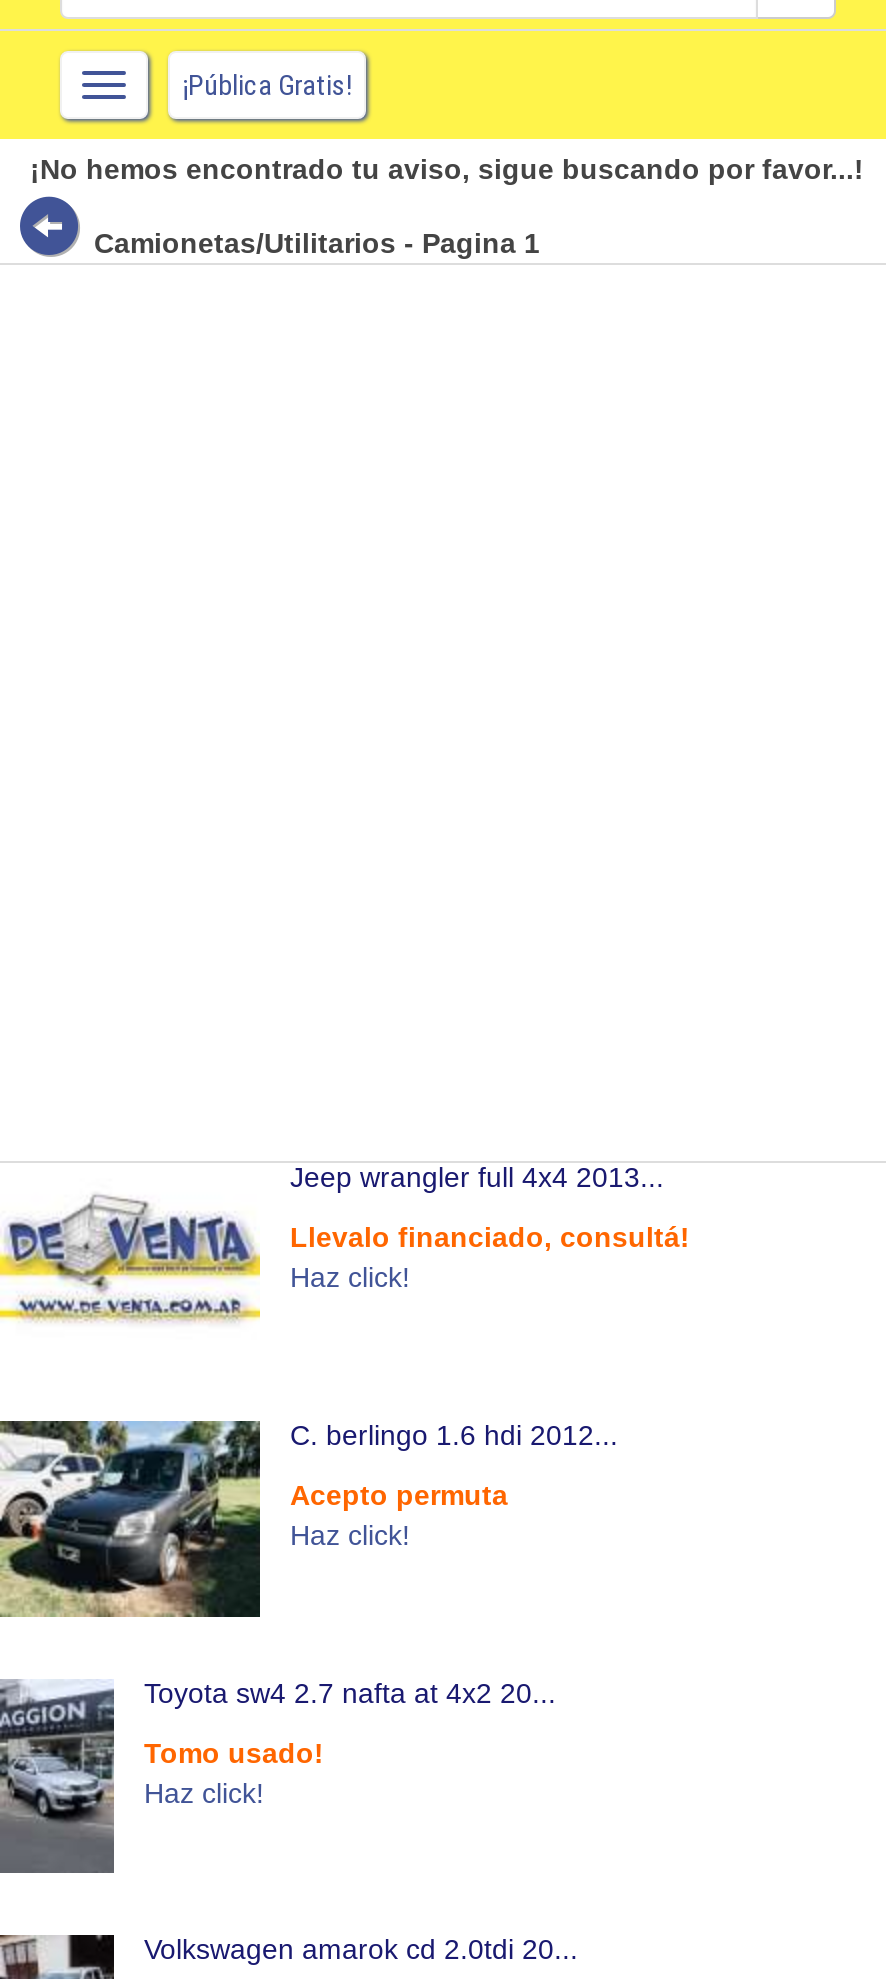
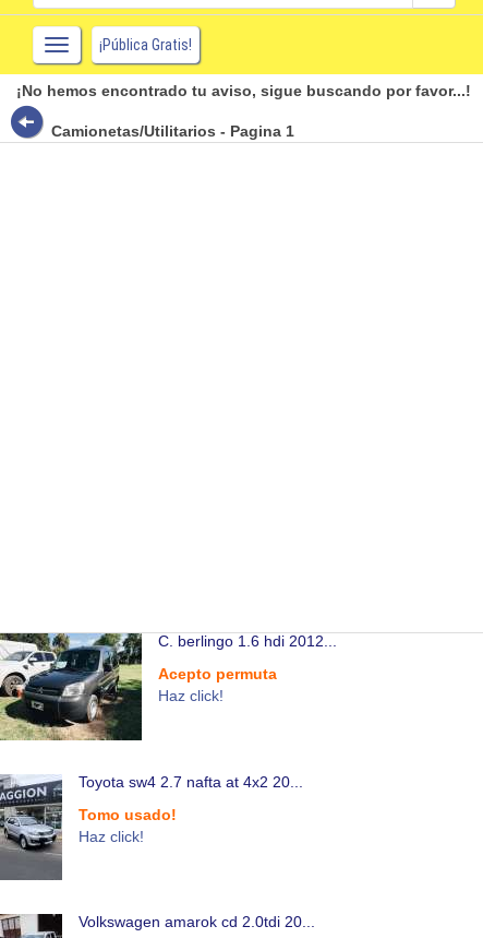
- [image]
- Jeep wrangler full 4x4 2013...
- Llevalo financiado, consultá!
- Haz click!
